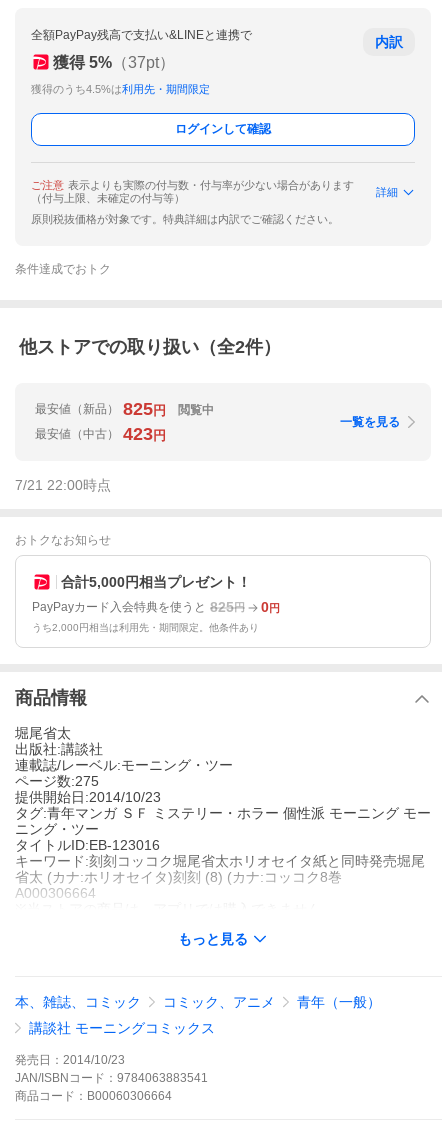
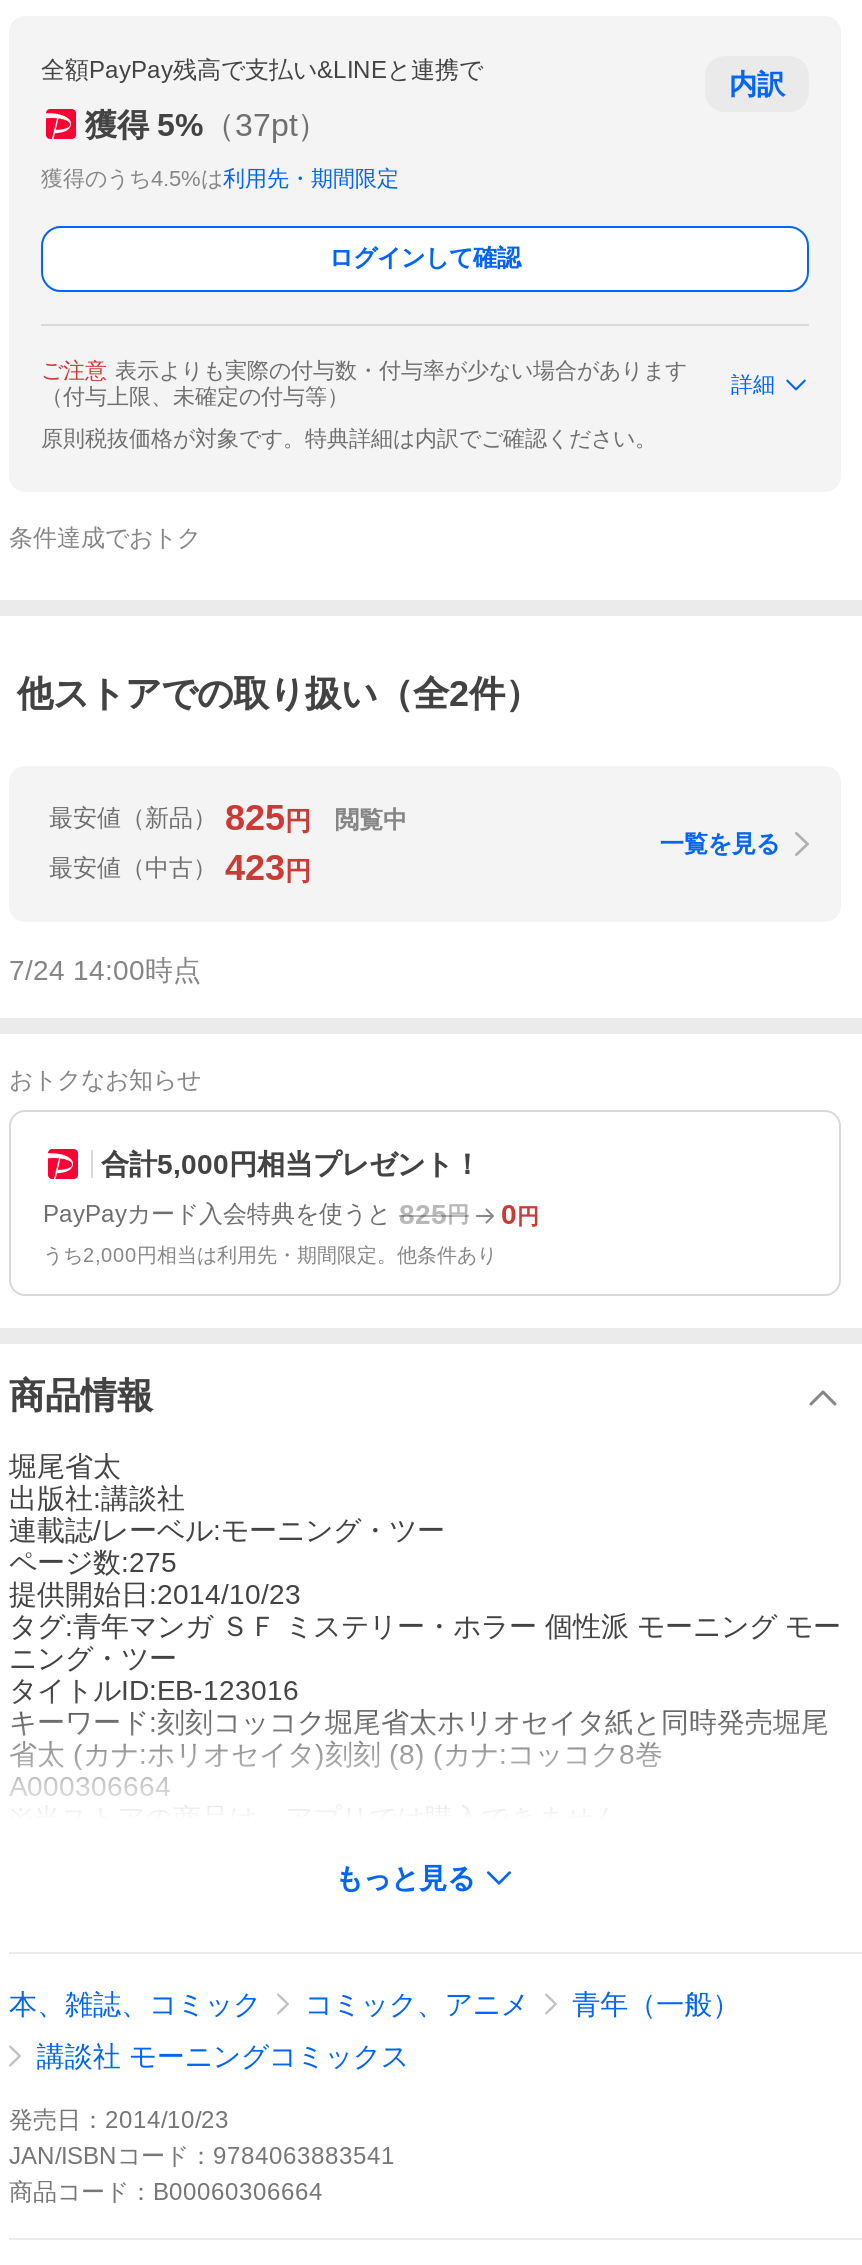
- 7/21 22:00時点
+ 7/24 14:00時点
